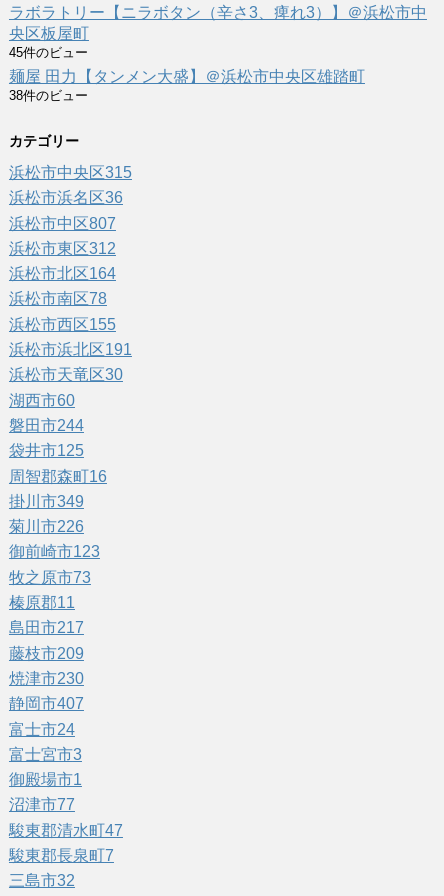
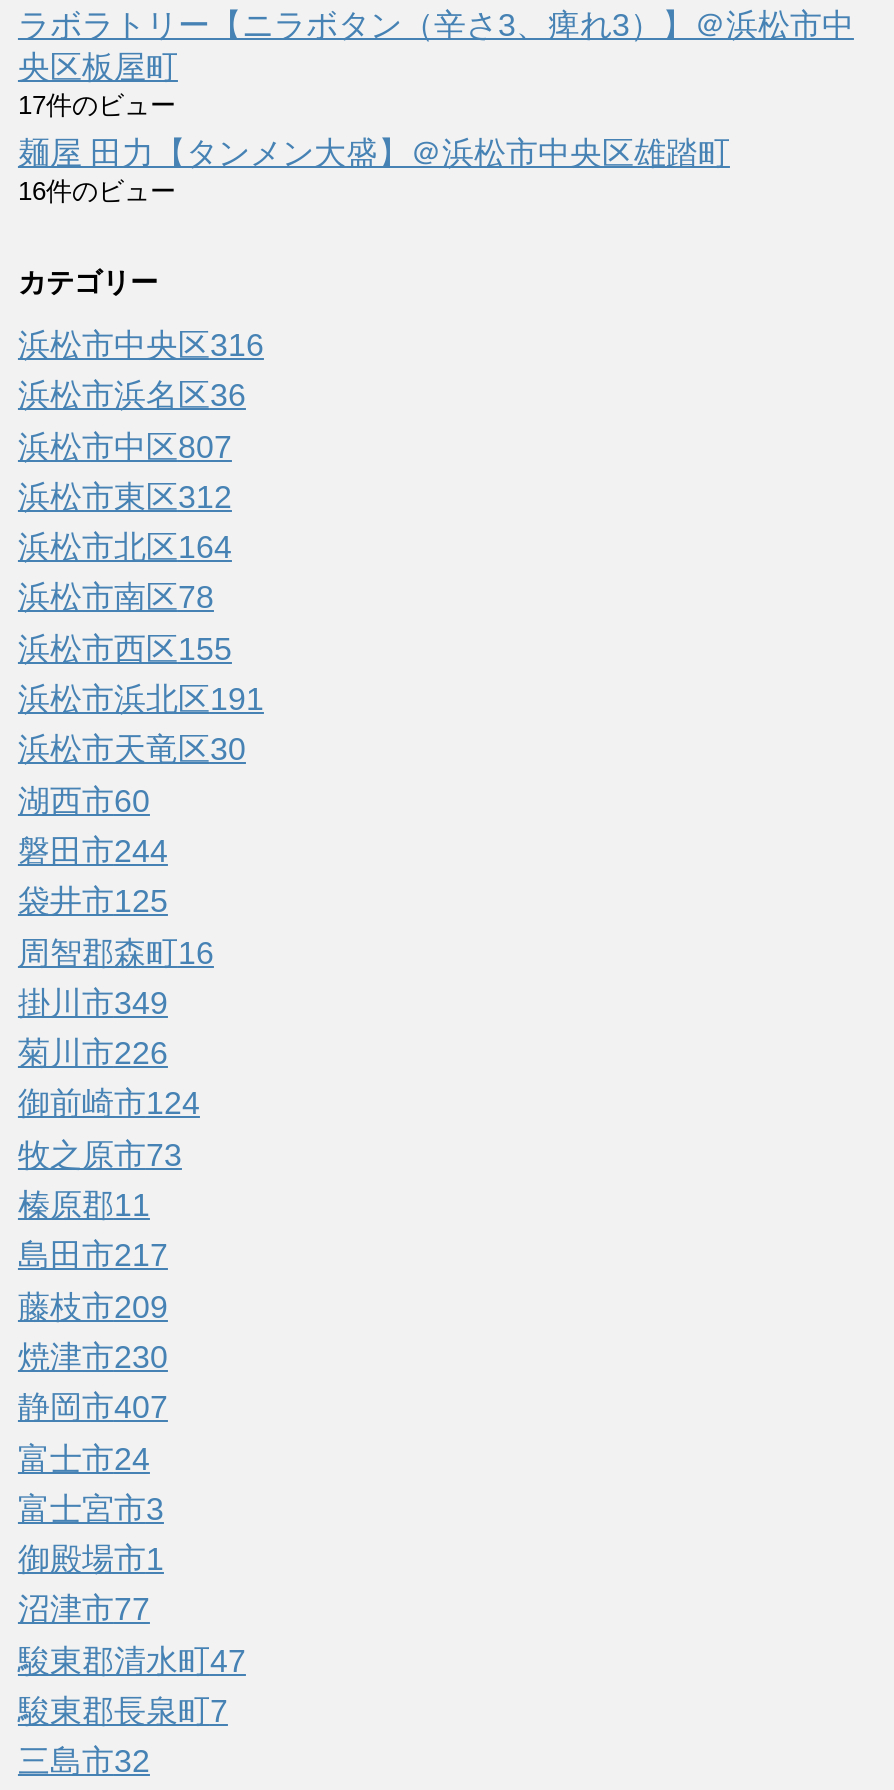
- 45件のビュー
+ 17件のビュー

- 38件のビュー
+ 16件のビュー

- 浜松市中央区315
+ 浜松市中央区316

- 御前崎市123
+ 御前崎市124
